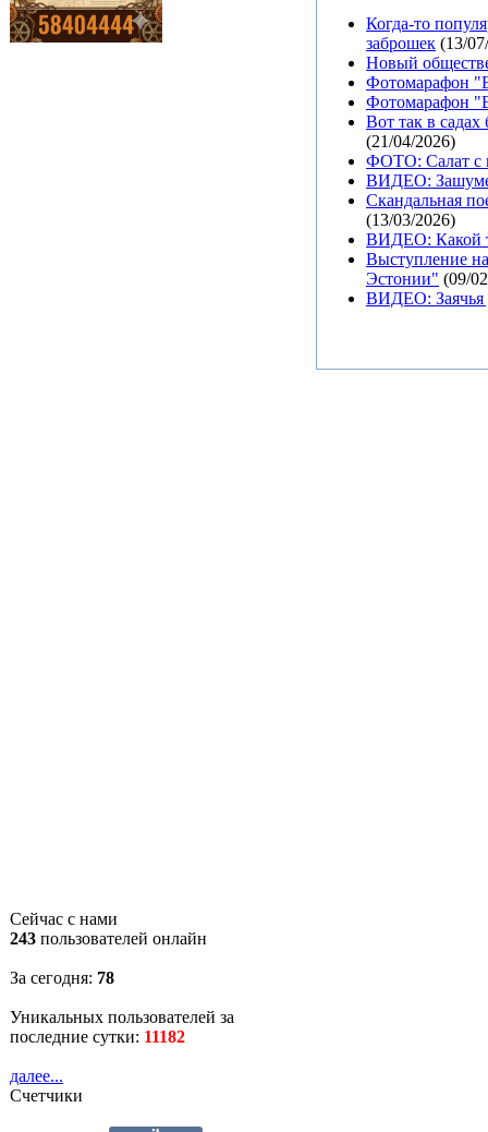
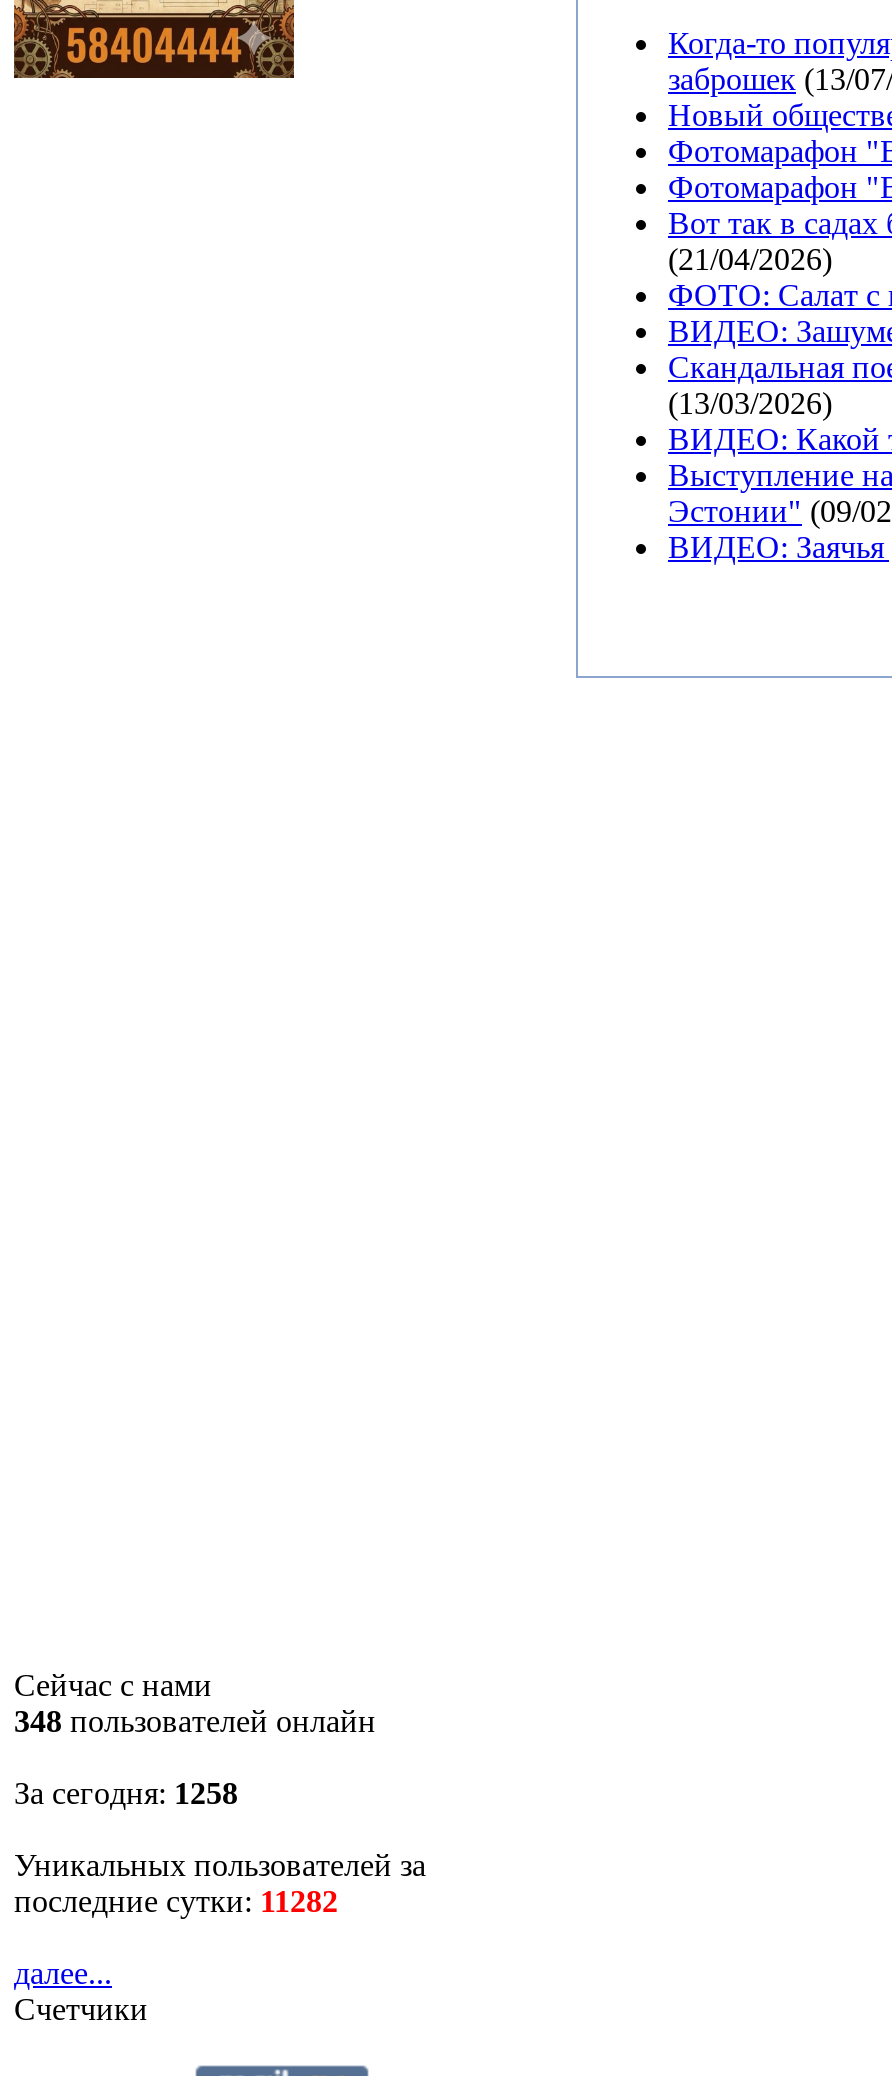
- 243 пользователей онлайн
+ 348 пользователей онлайн

- За сегодня: 78
+ За сегодня: 1258

- последние сутки: 11182
+ последние сутки: 11282
